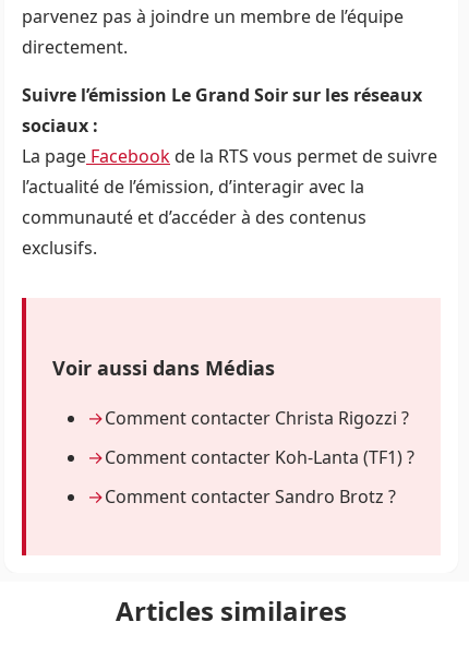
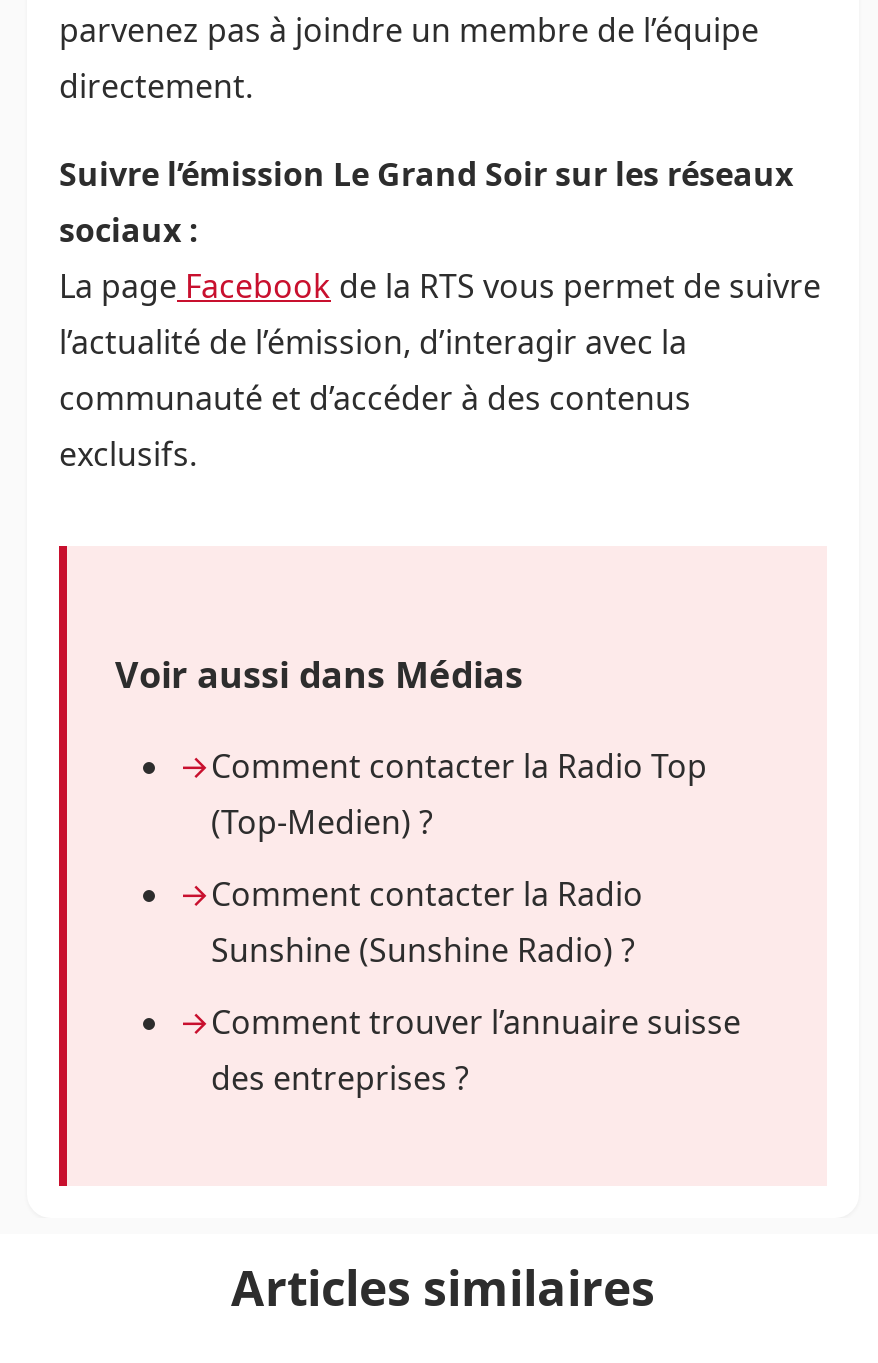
- Comment contacter Christa Rigozzi ?
+ Comment contacter la Radio Top
+ (Top-Medien) ?

- Comment contacter Koh-Lanta (TF1) ?
+ Comment contacter la Radio
+ Sunshine (Sunshine Radio) ?

- Comment contacter Sandro Brotz ?
+ Comment trouver l’annuaire suisse
+ des entreprises ?
